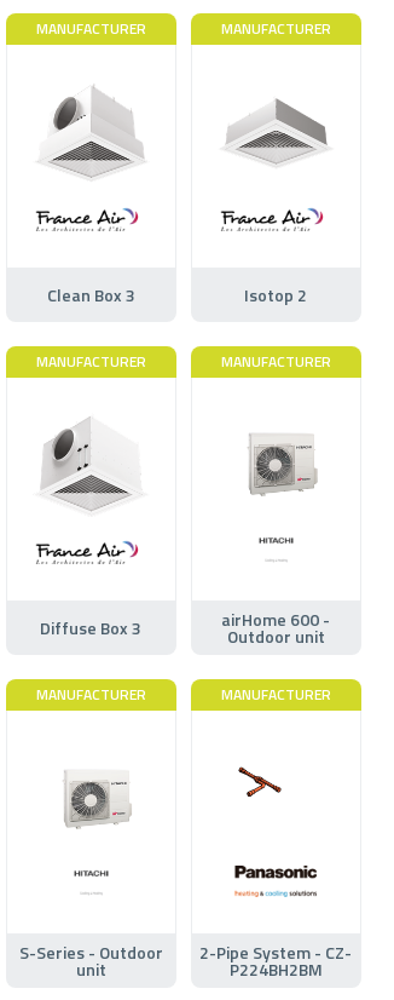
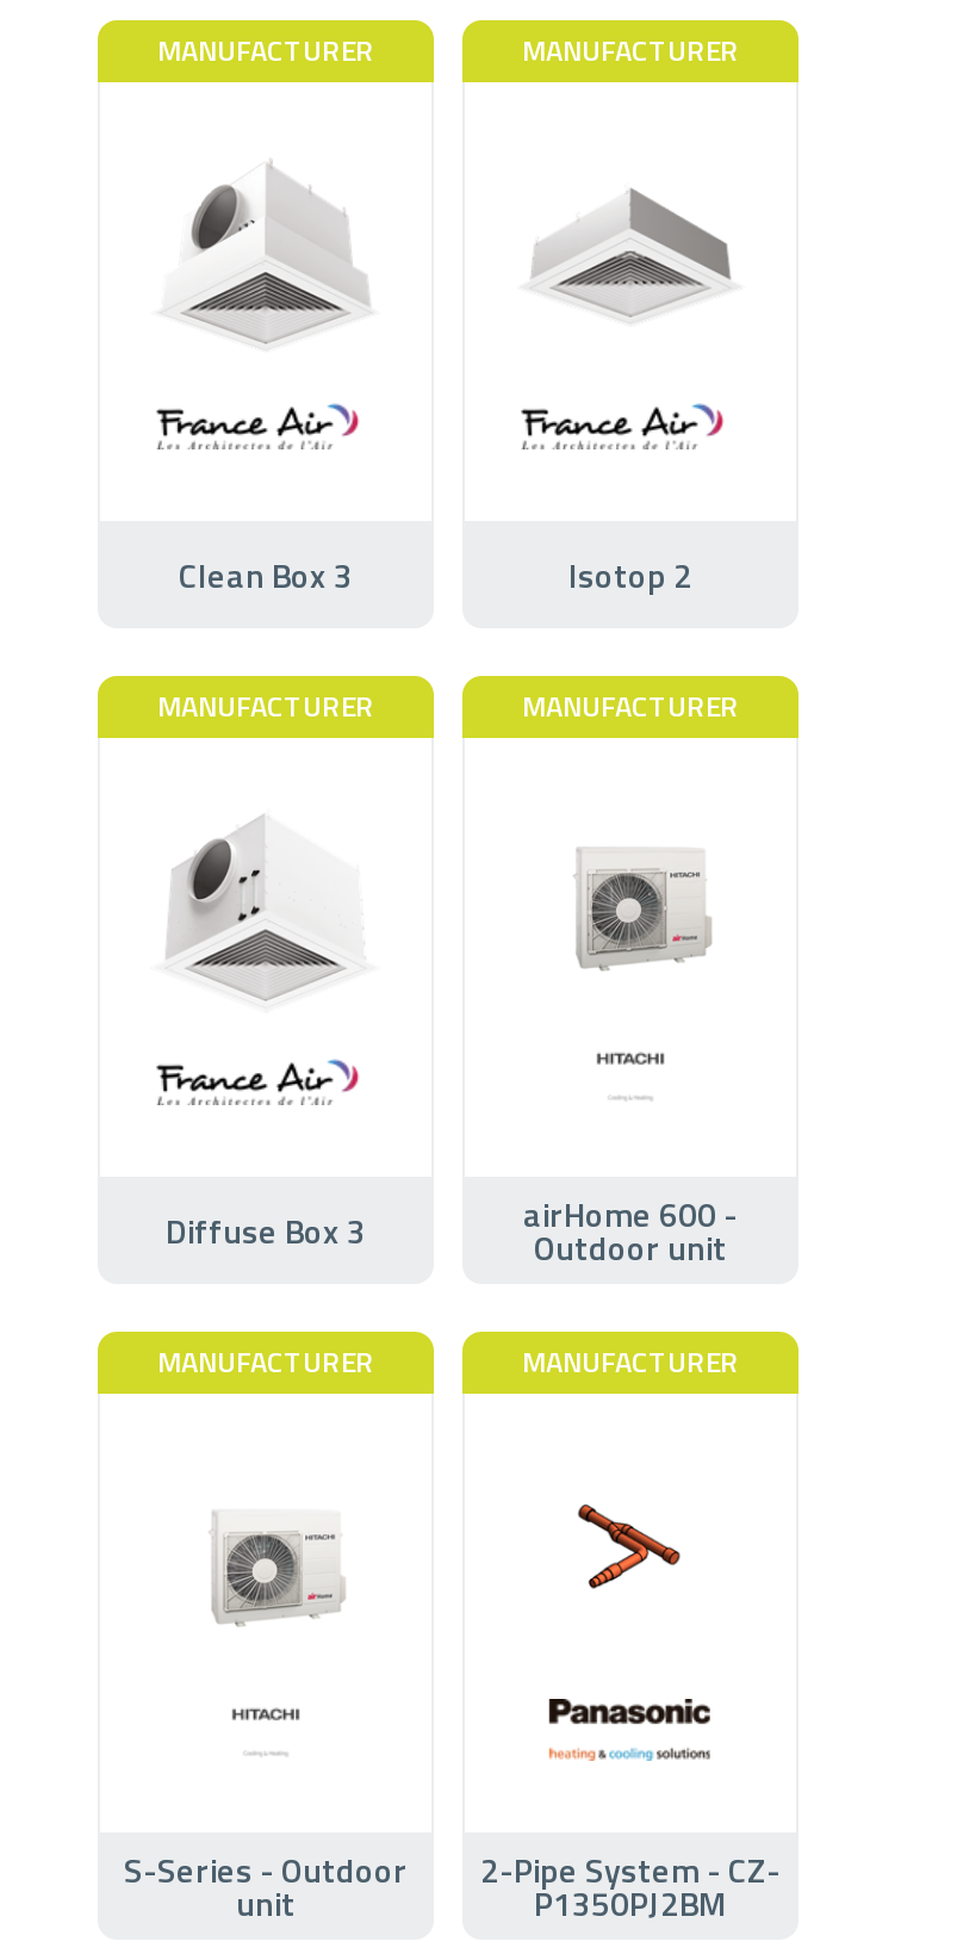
- [image]
+ [image]

- P224BH2BM
+ P1350PJ2BM
